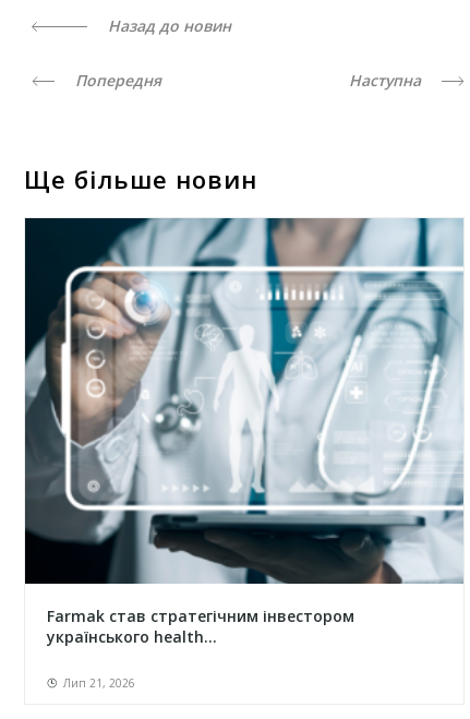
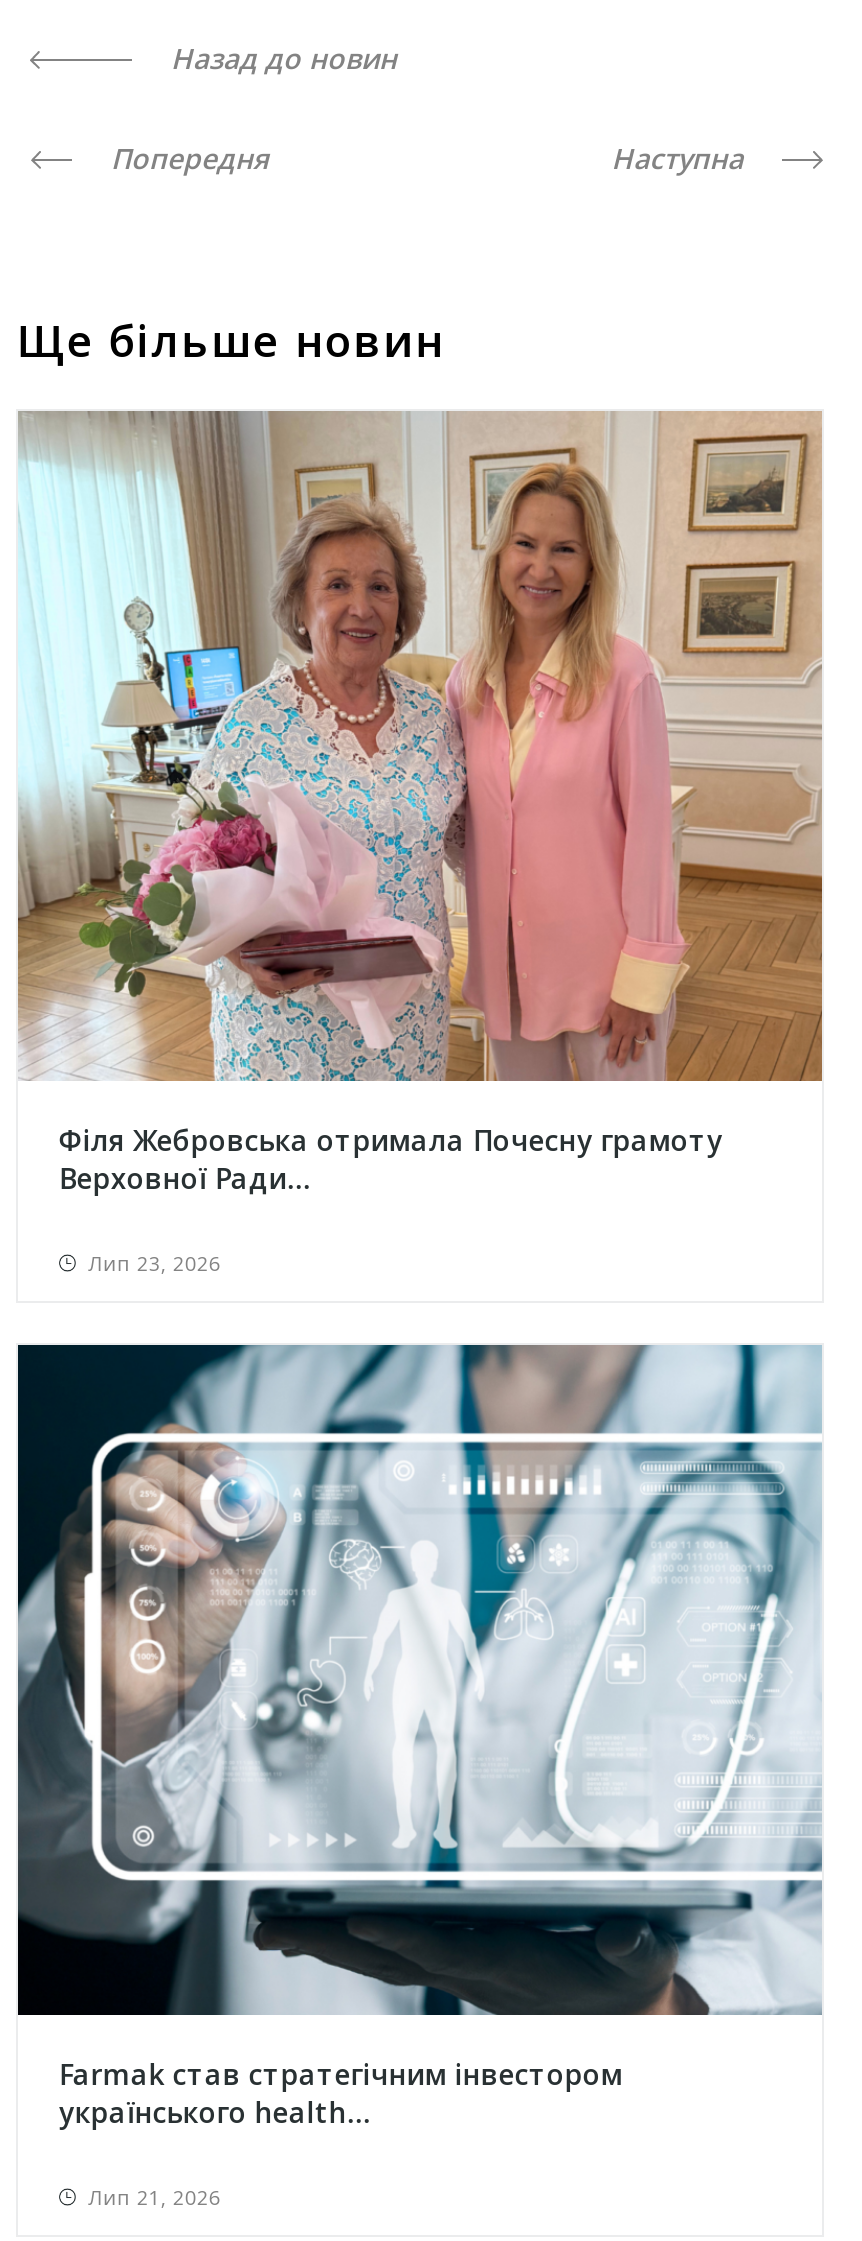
+ [image]
+ Філя Жебровська отримала Почесну грамоту
+ Верховної Ради...
+ Лип 23, 2026
